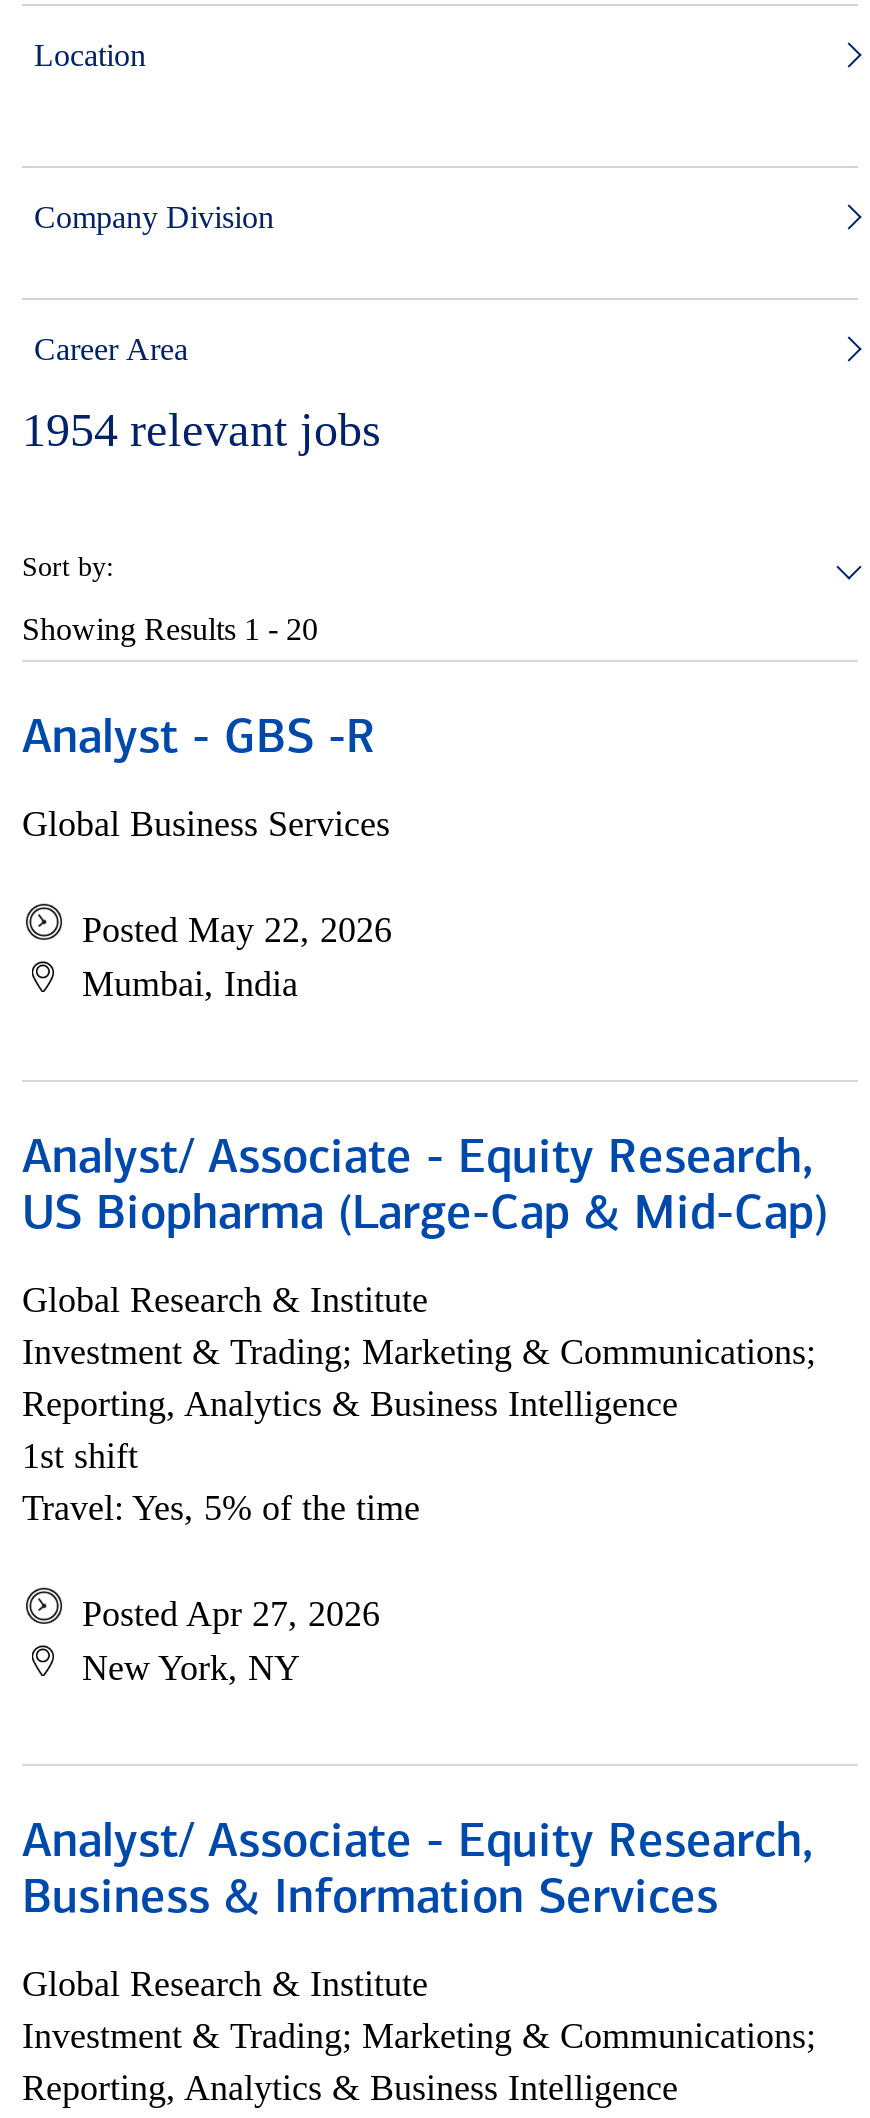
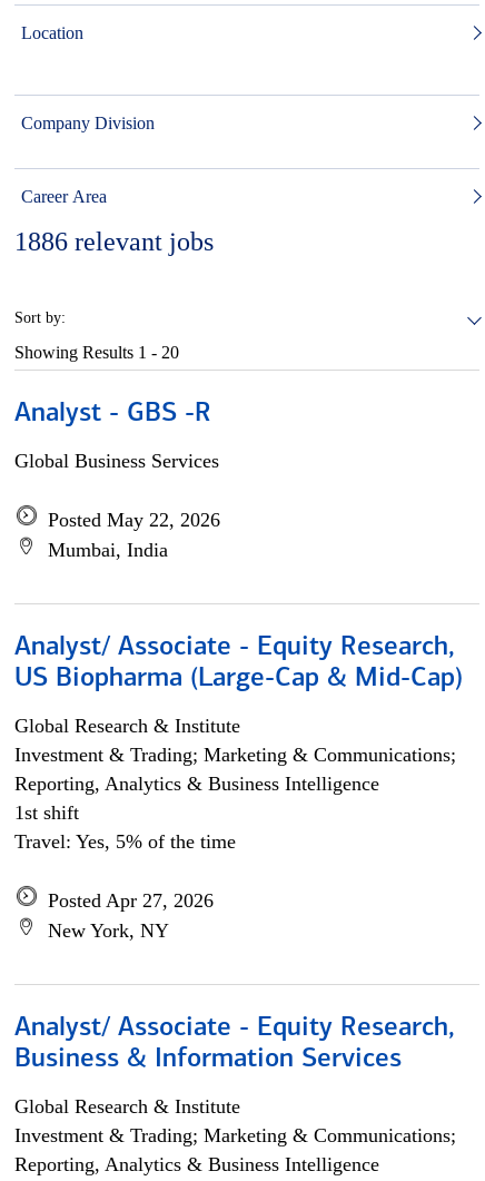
- 1954 relevant jobs
+ 1886 relevant jobs
